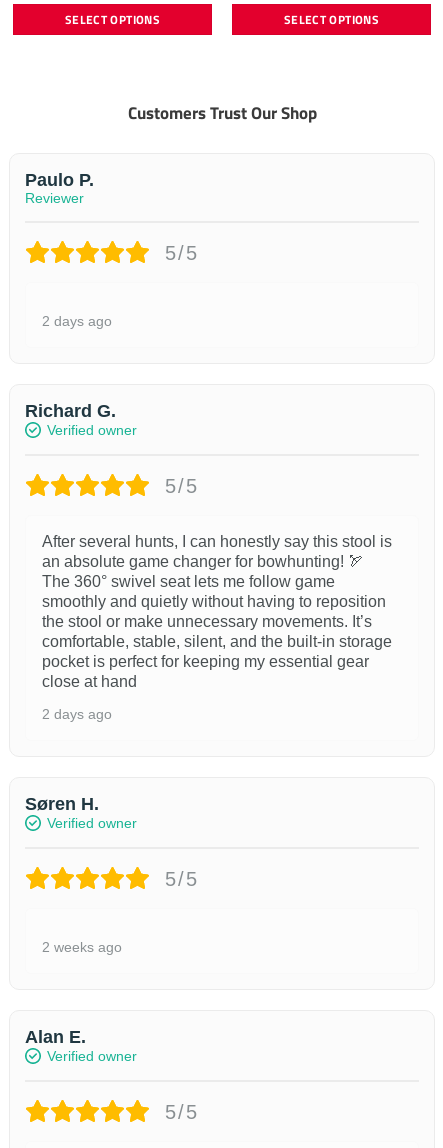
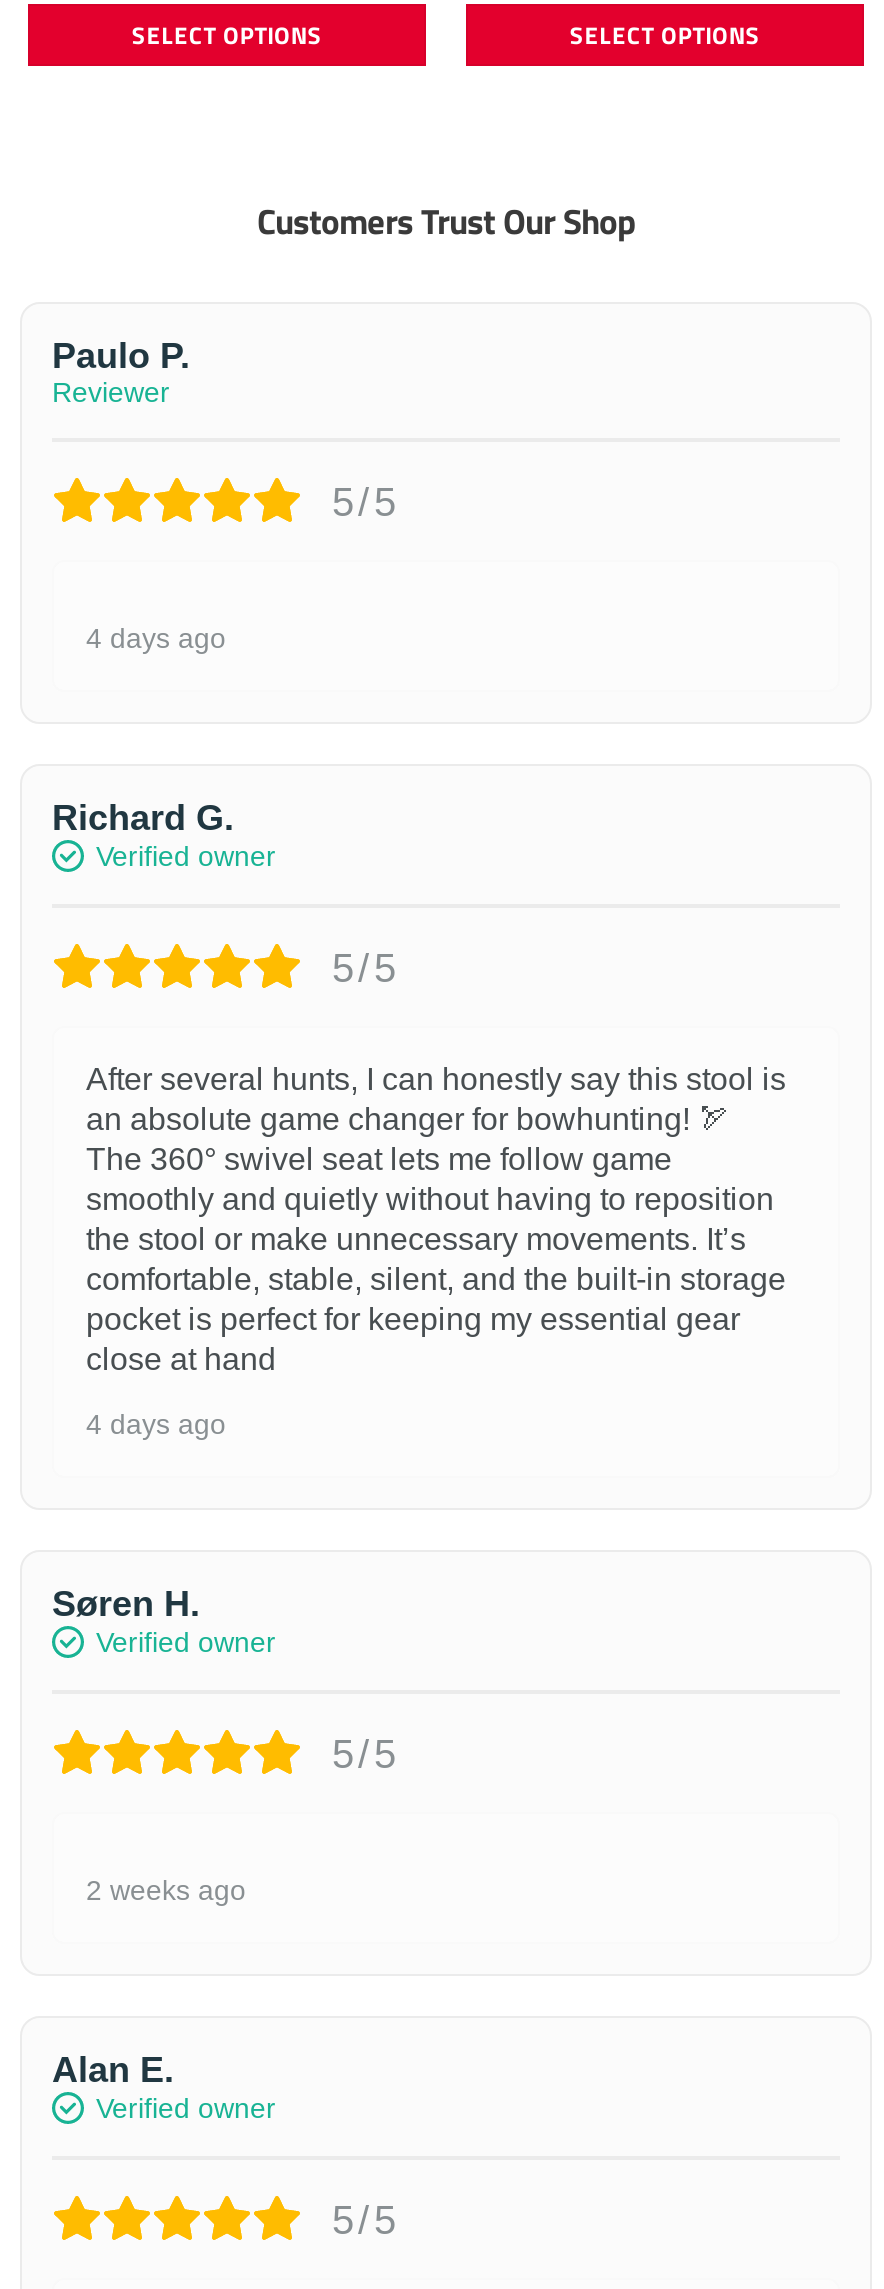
- 2 days ago
+ 4 days ago

- 2 days ago
+ 4 days ago
